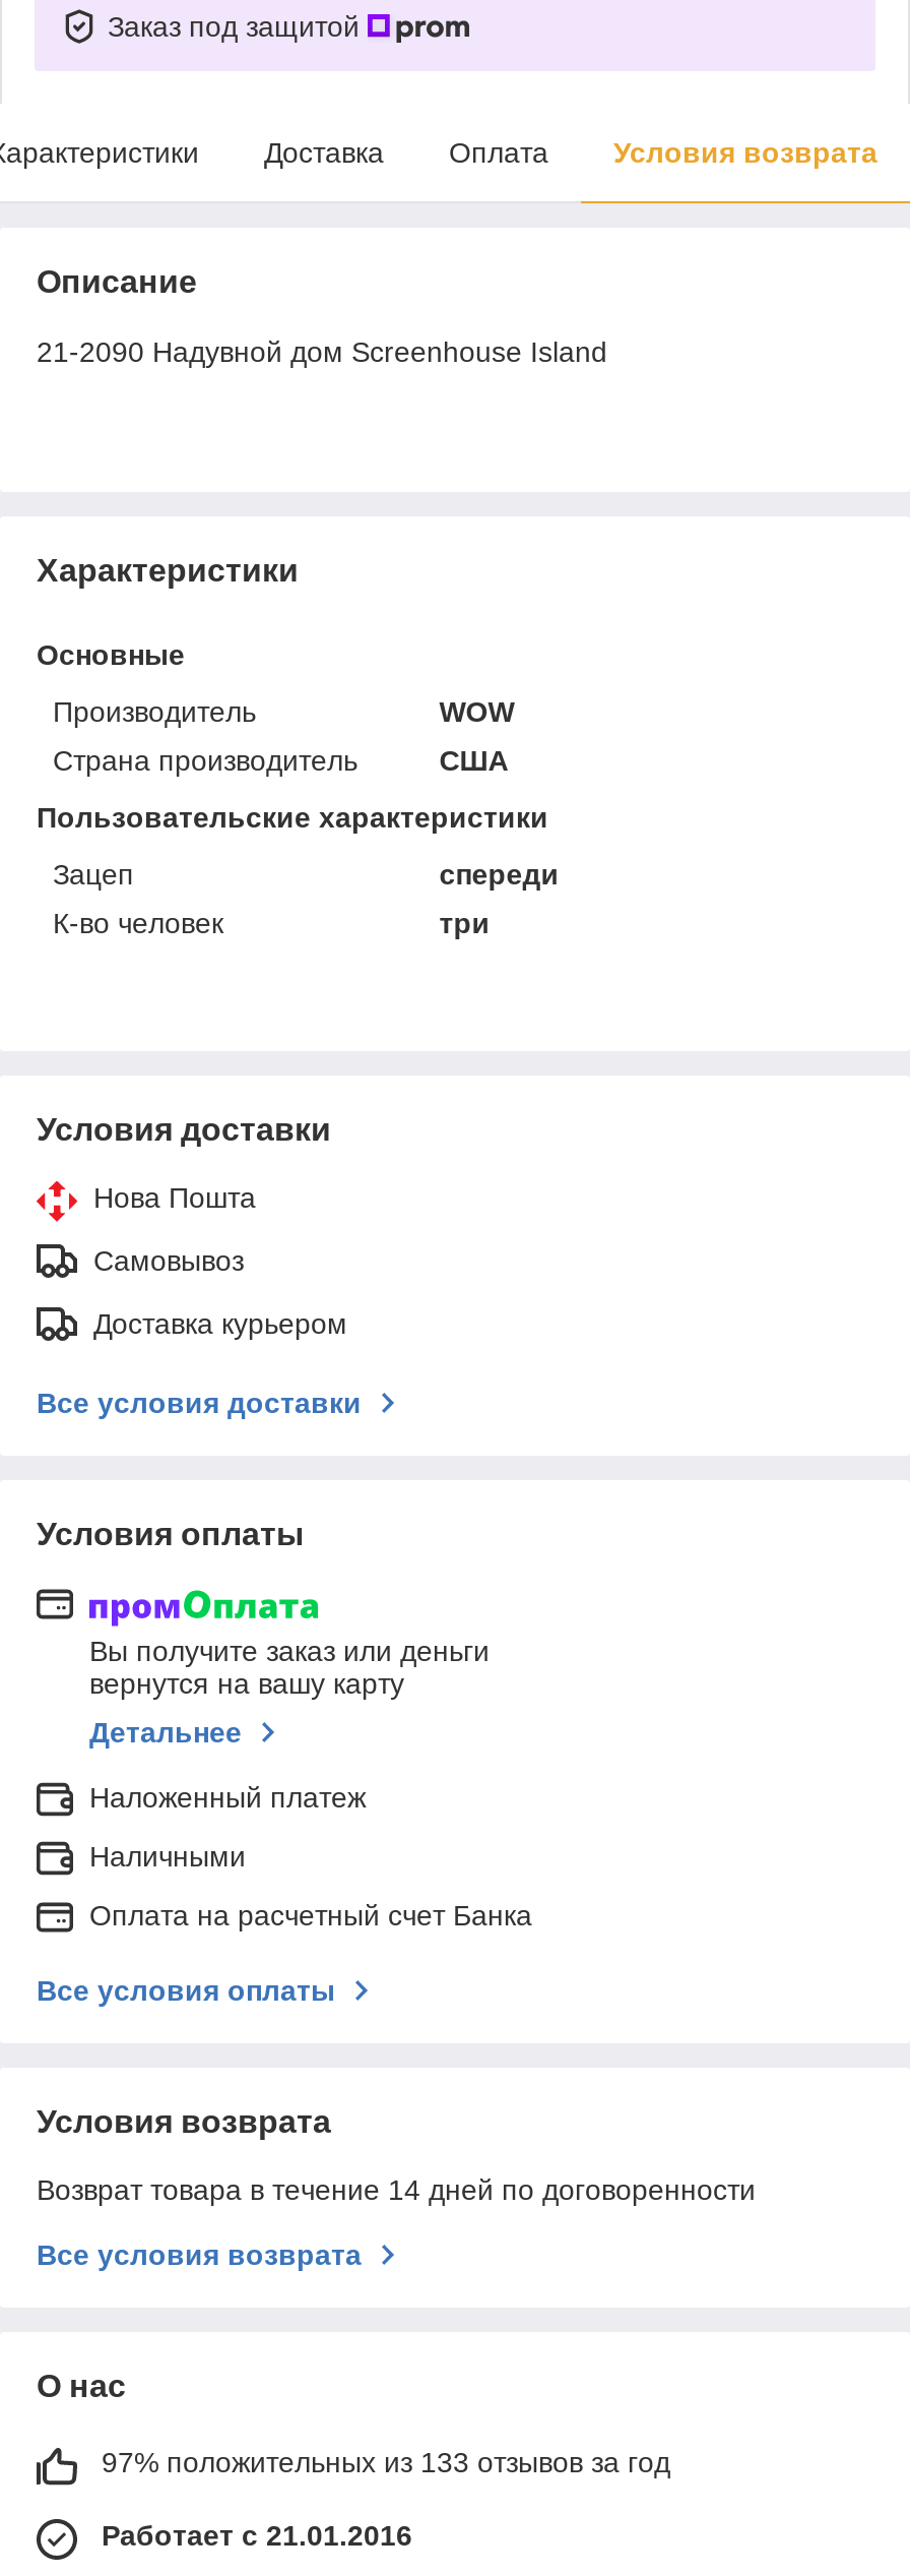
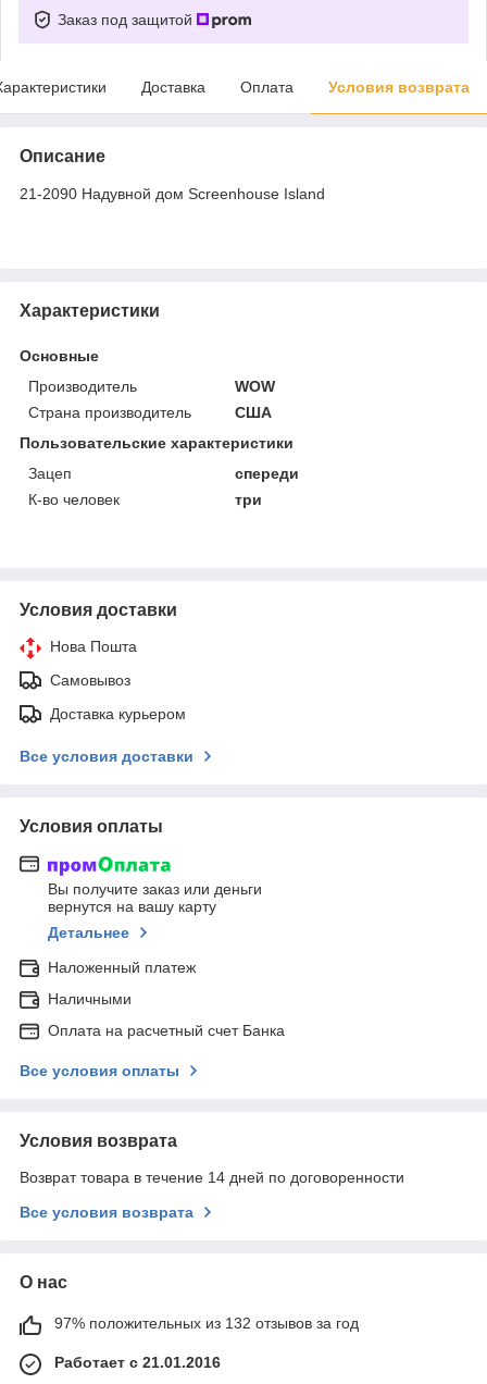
- 97% положительных из 133 отзывов за год
+ 97% положительных из 132 отзывов за год
